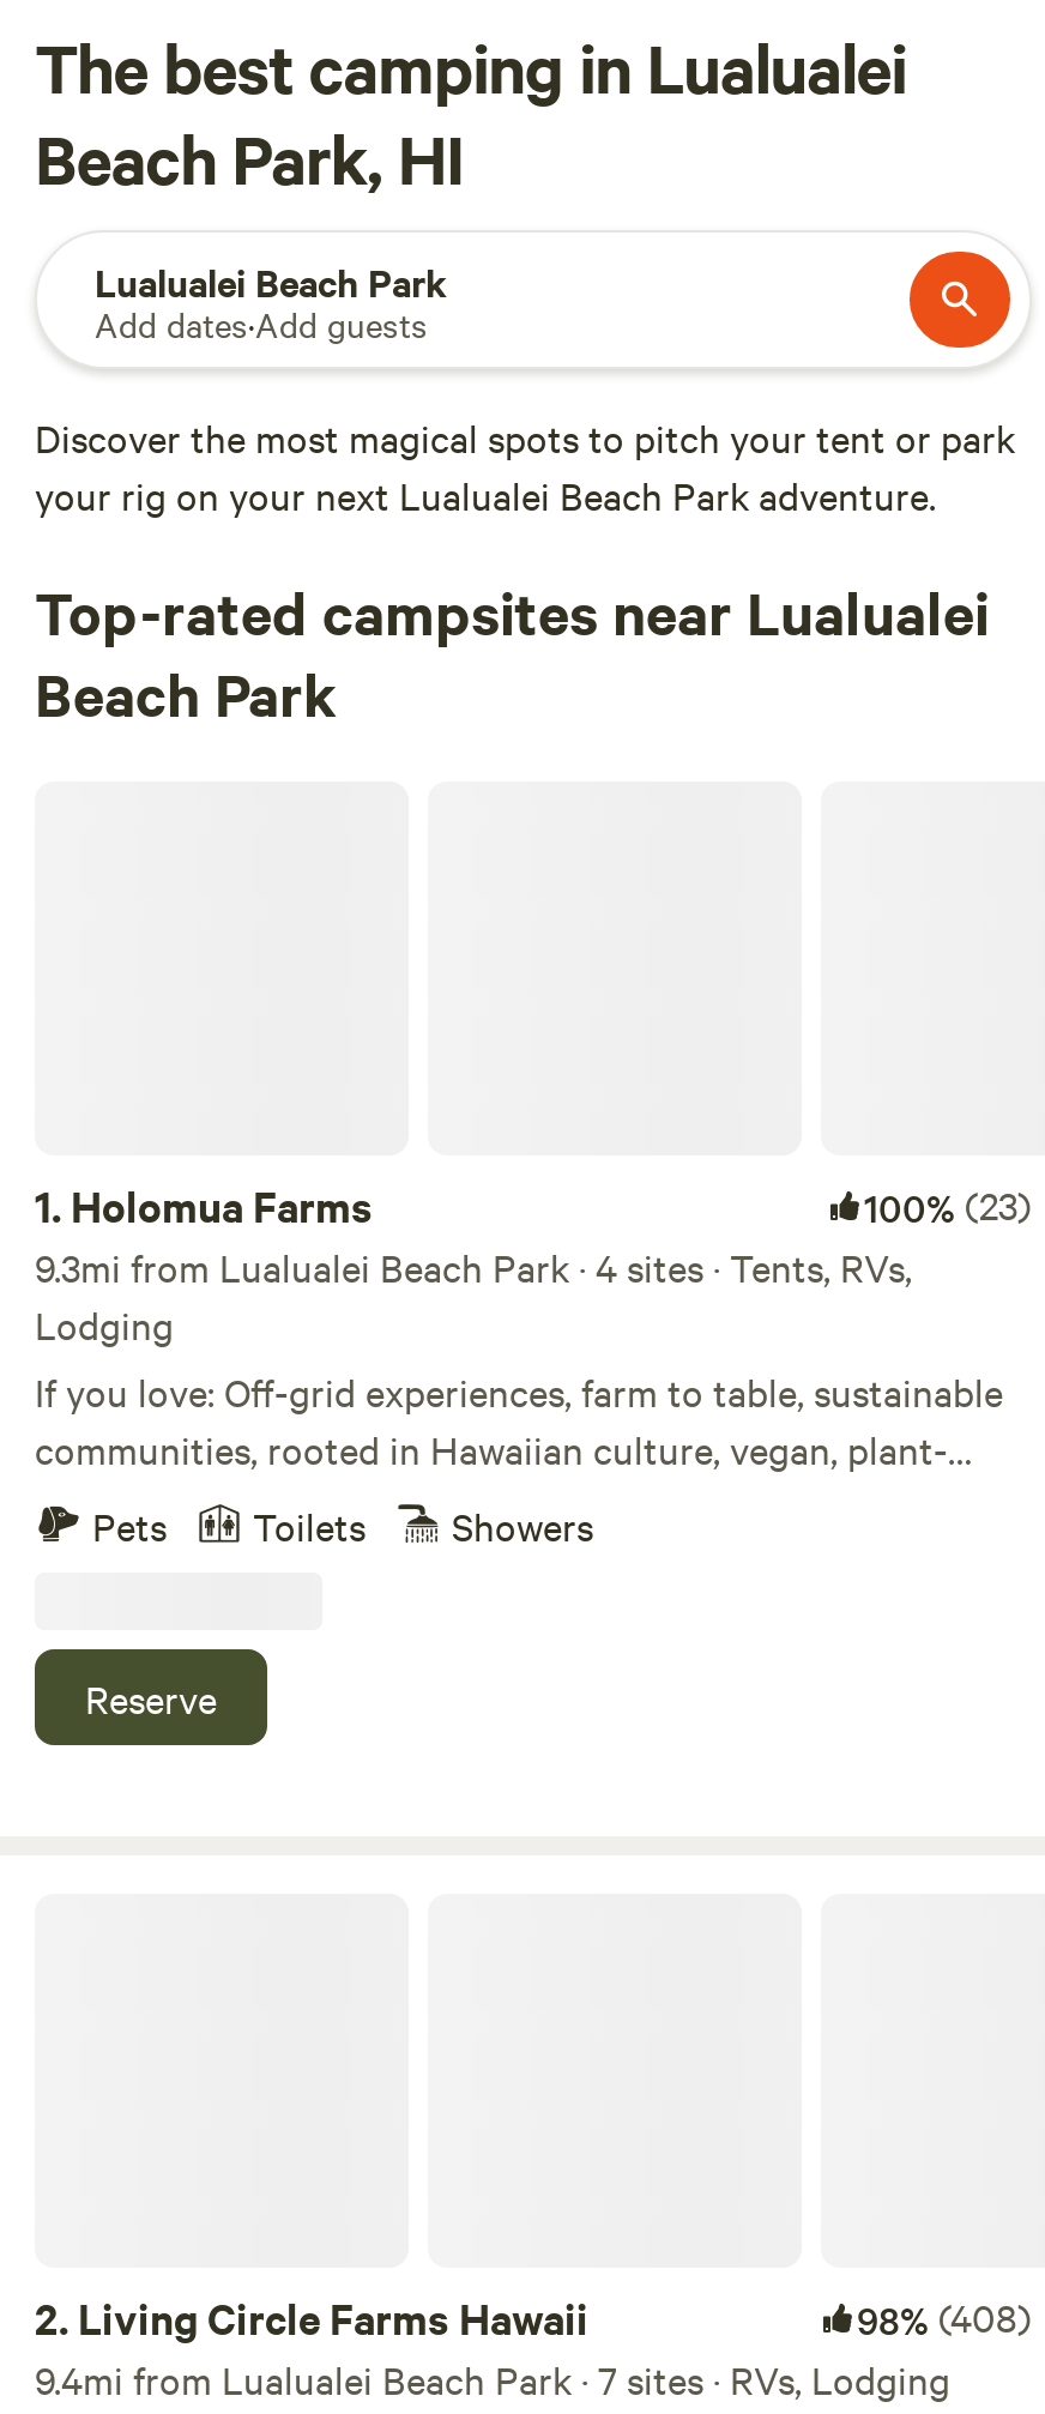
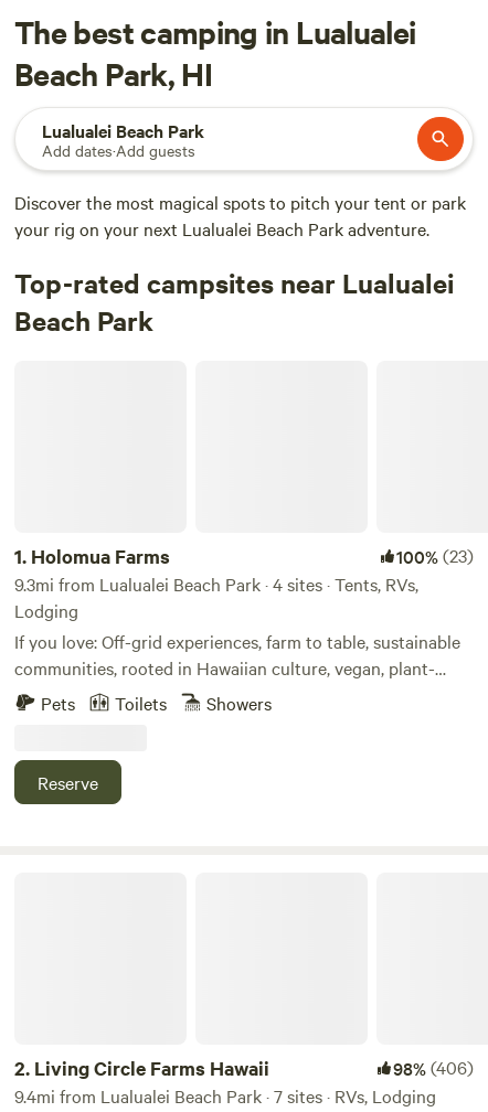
- 98% (408)
+ 98% (406)
